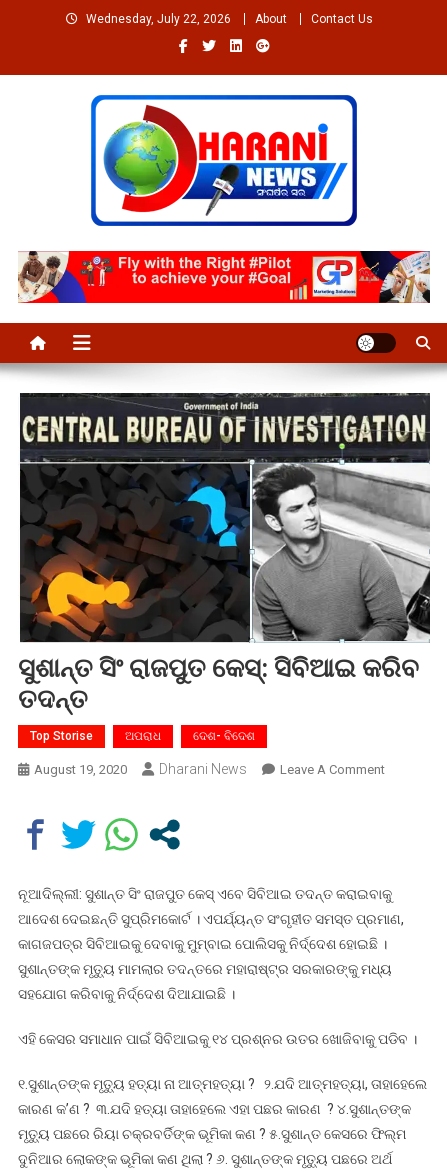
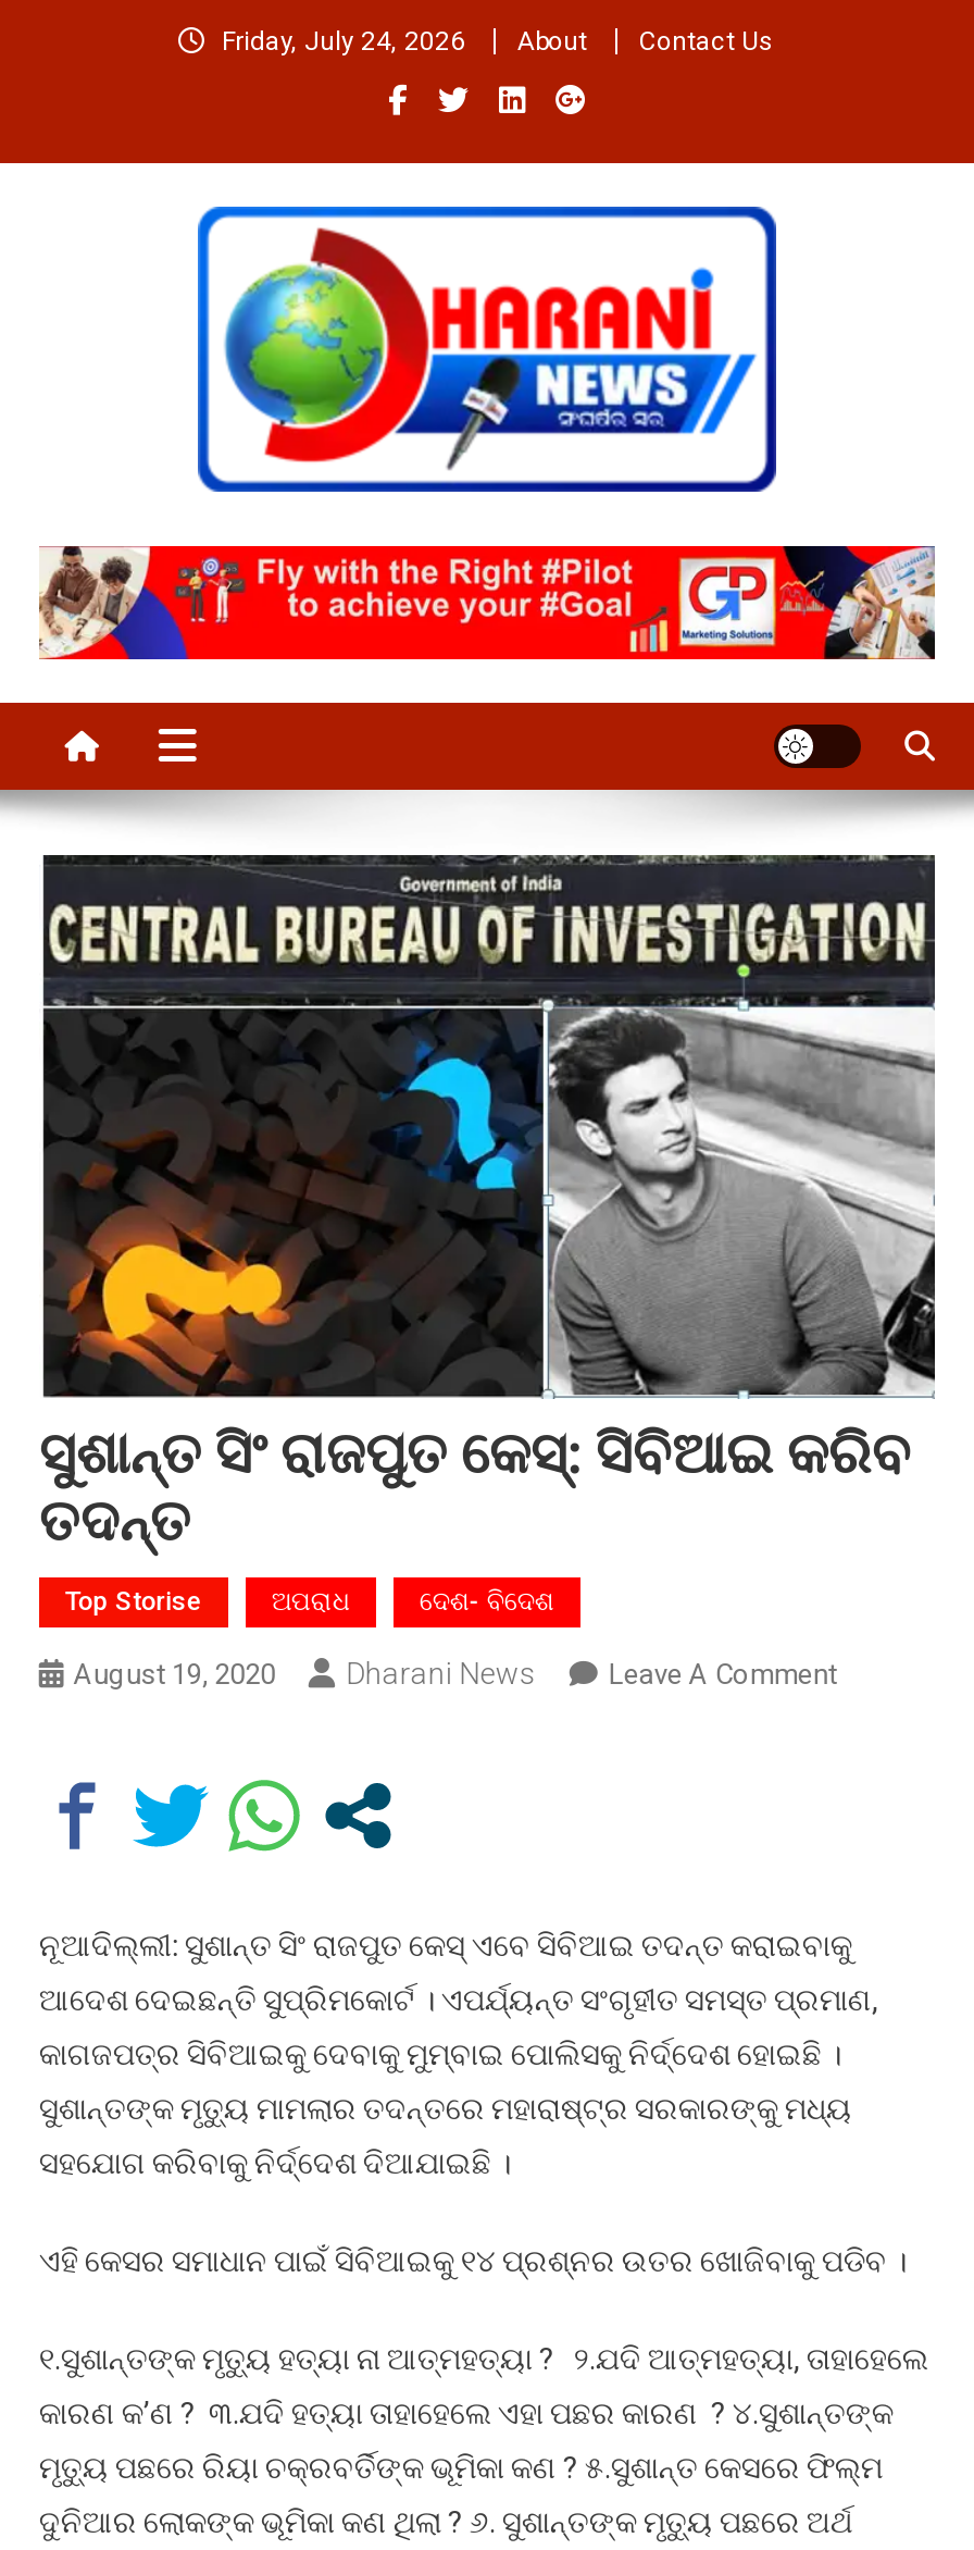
- Wednesday, July 22, 2026
+ Friday, July 24, 2026
